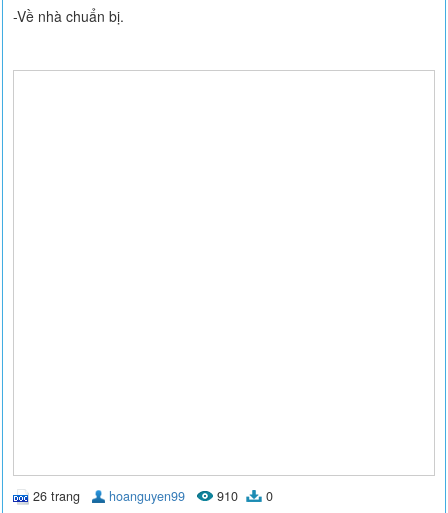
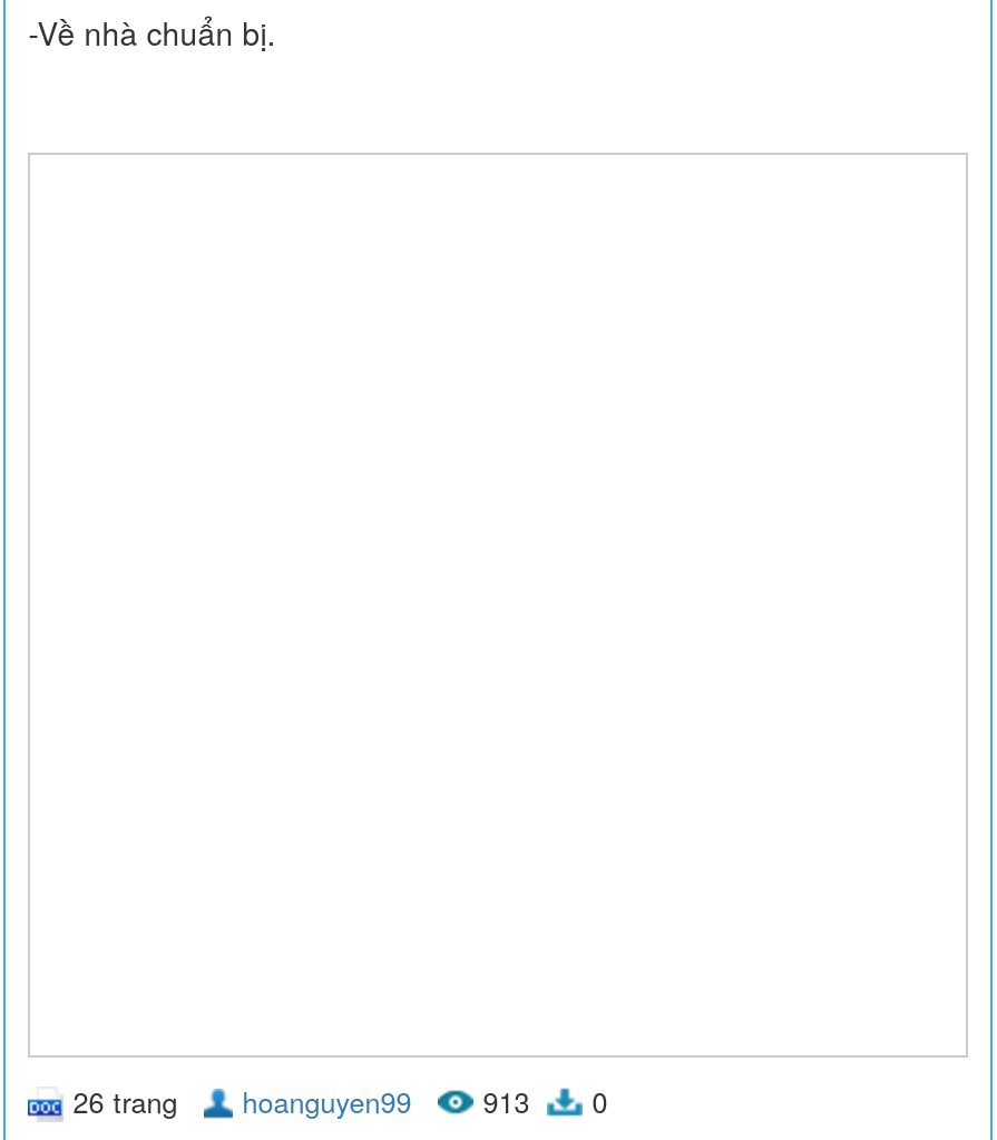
- 26 trang hoanguyen99 910 0
+ 26 trang hoanguyen99 913 0
